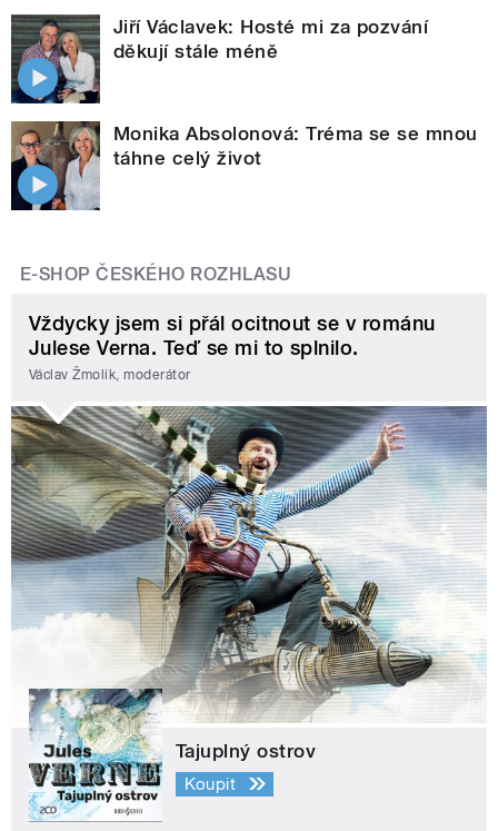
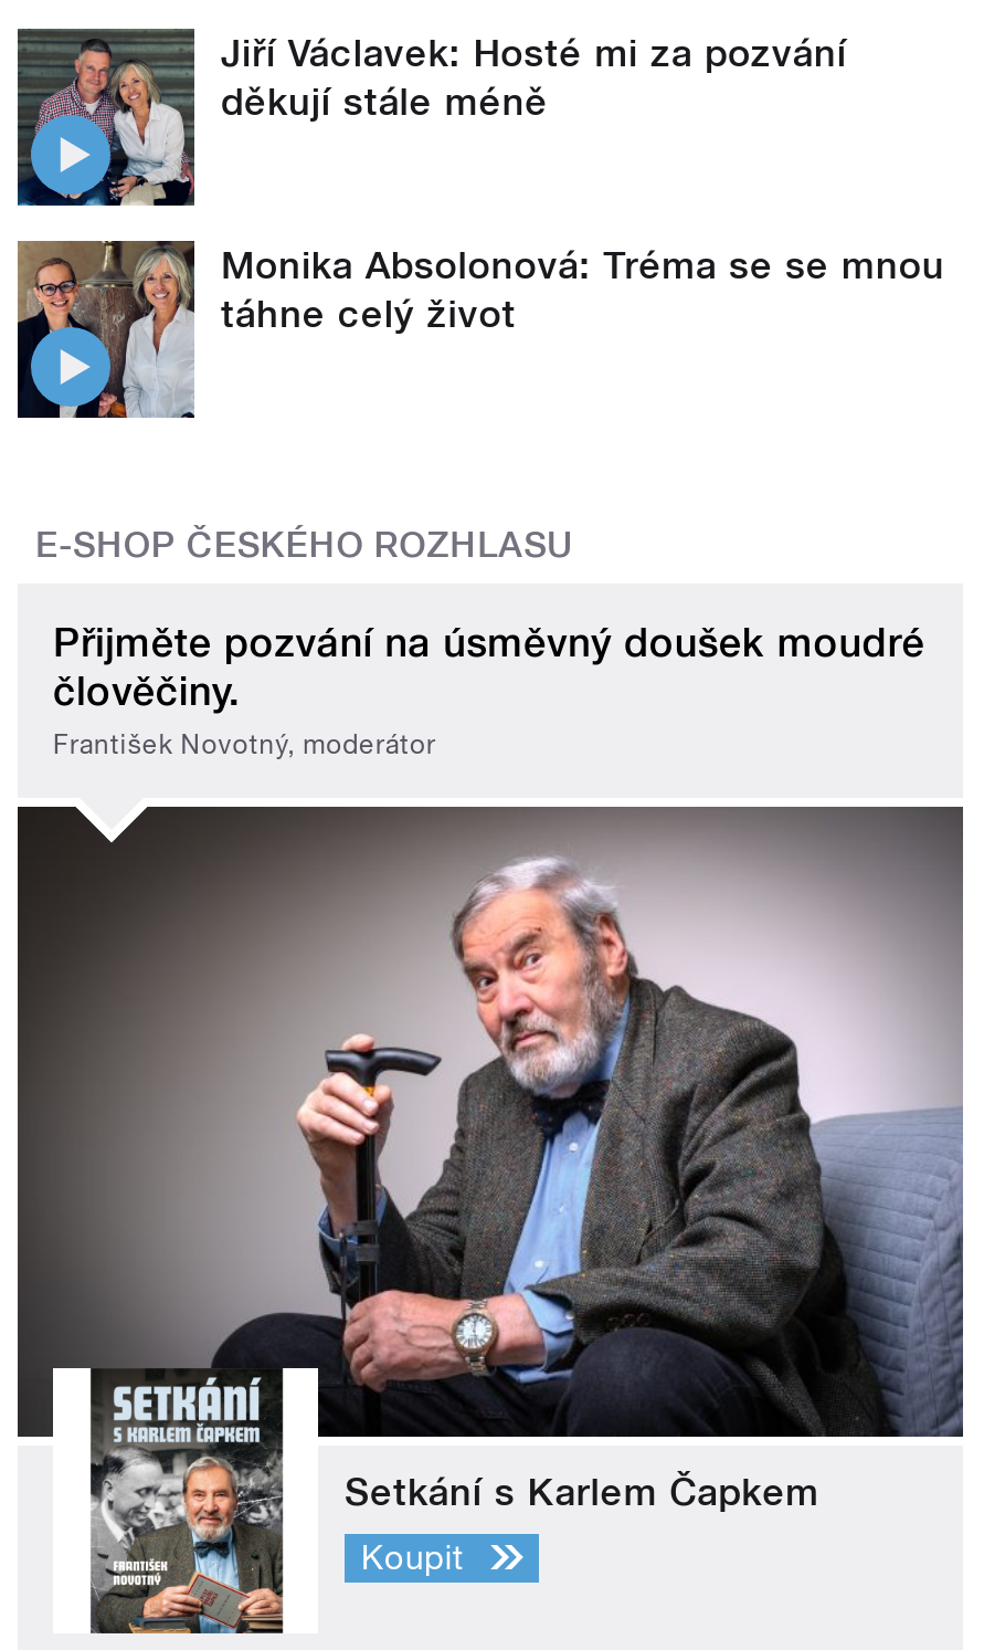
- Vždycky jsem si přál ocitnout se v románu
- Julese Verna. Teď se mi to splnilo.
- Václav Žmolík, moderátor
+ Přijměte pozvání na úsměvný doušek moudré
+ člověčiny.
+ František Novotný, moderátor

- [image]
- Tajuplný ostrov
+ [image]
+ Setkání s Karlem Čapkem
